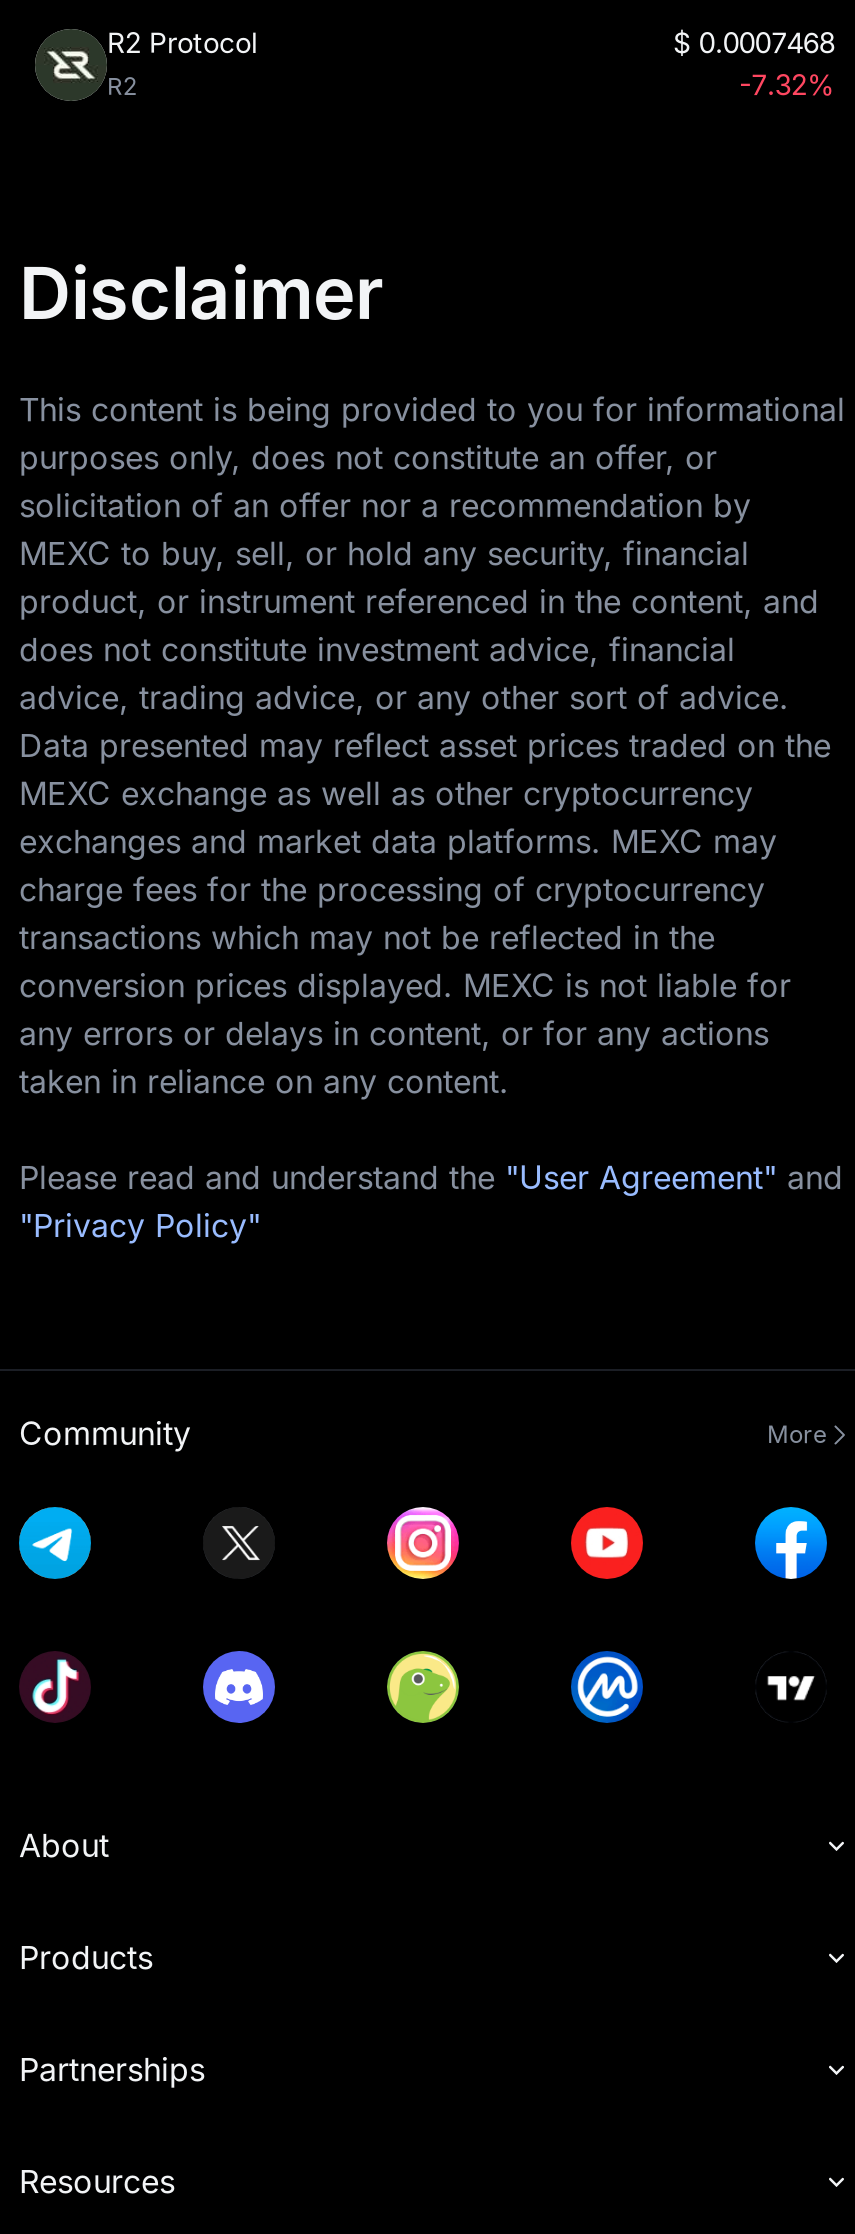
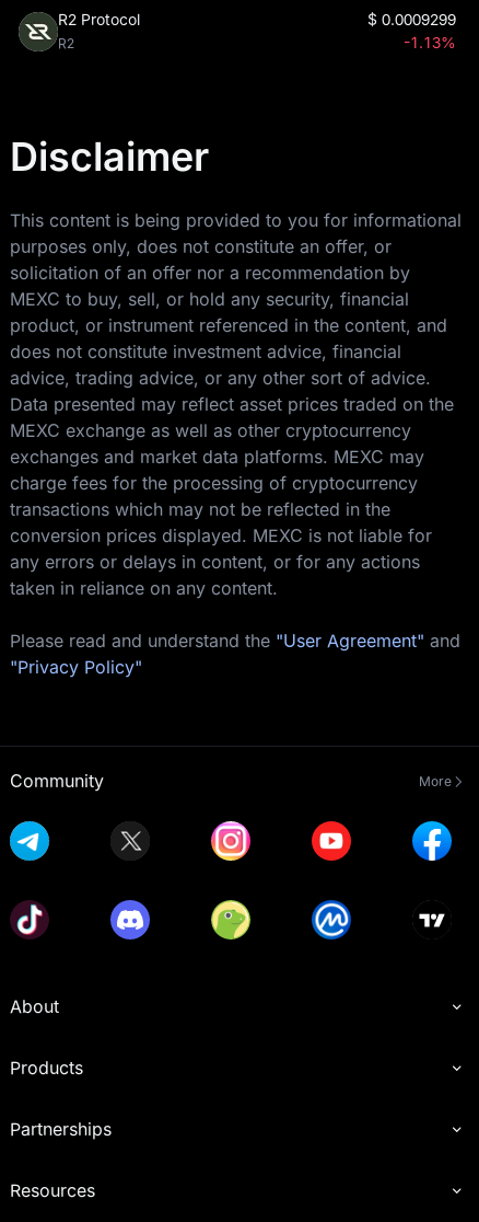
- $0.0007468
+ $0.0009299

- -7.32%
+ -1.13%
